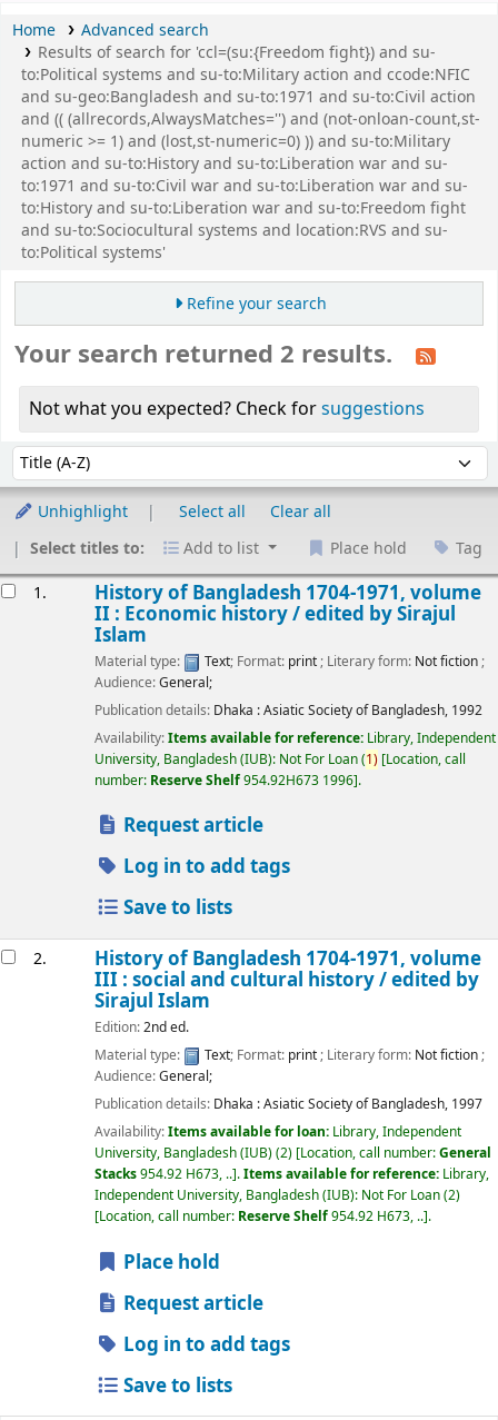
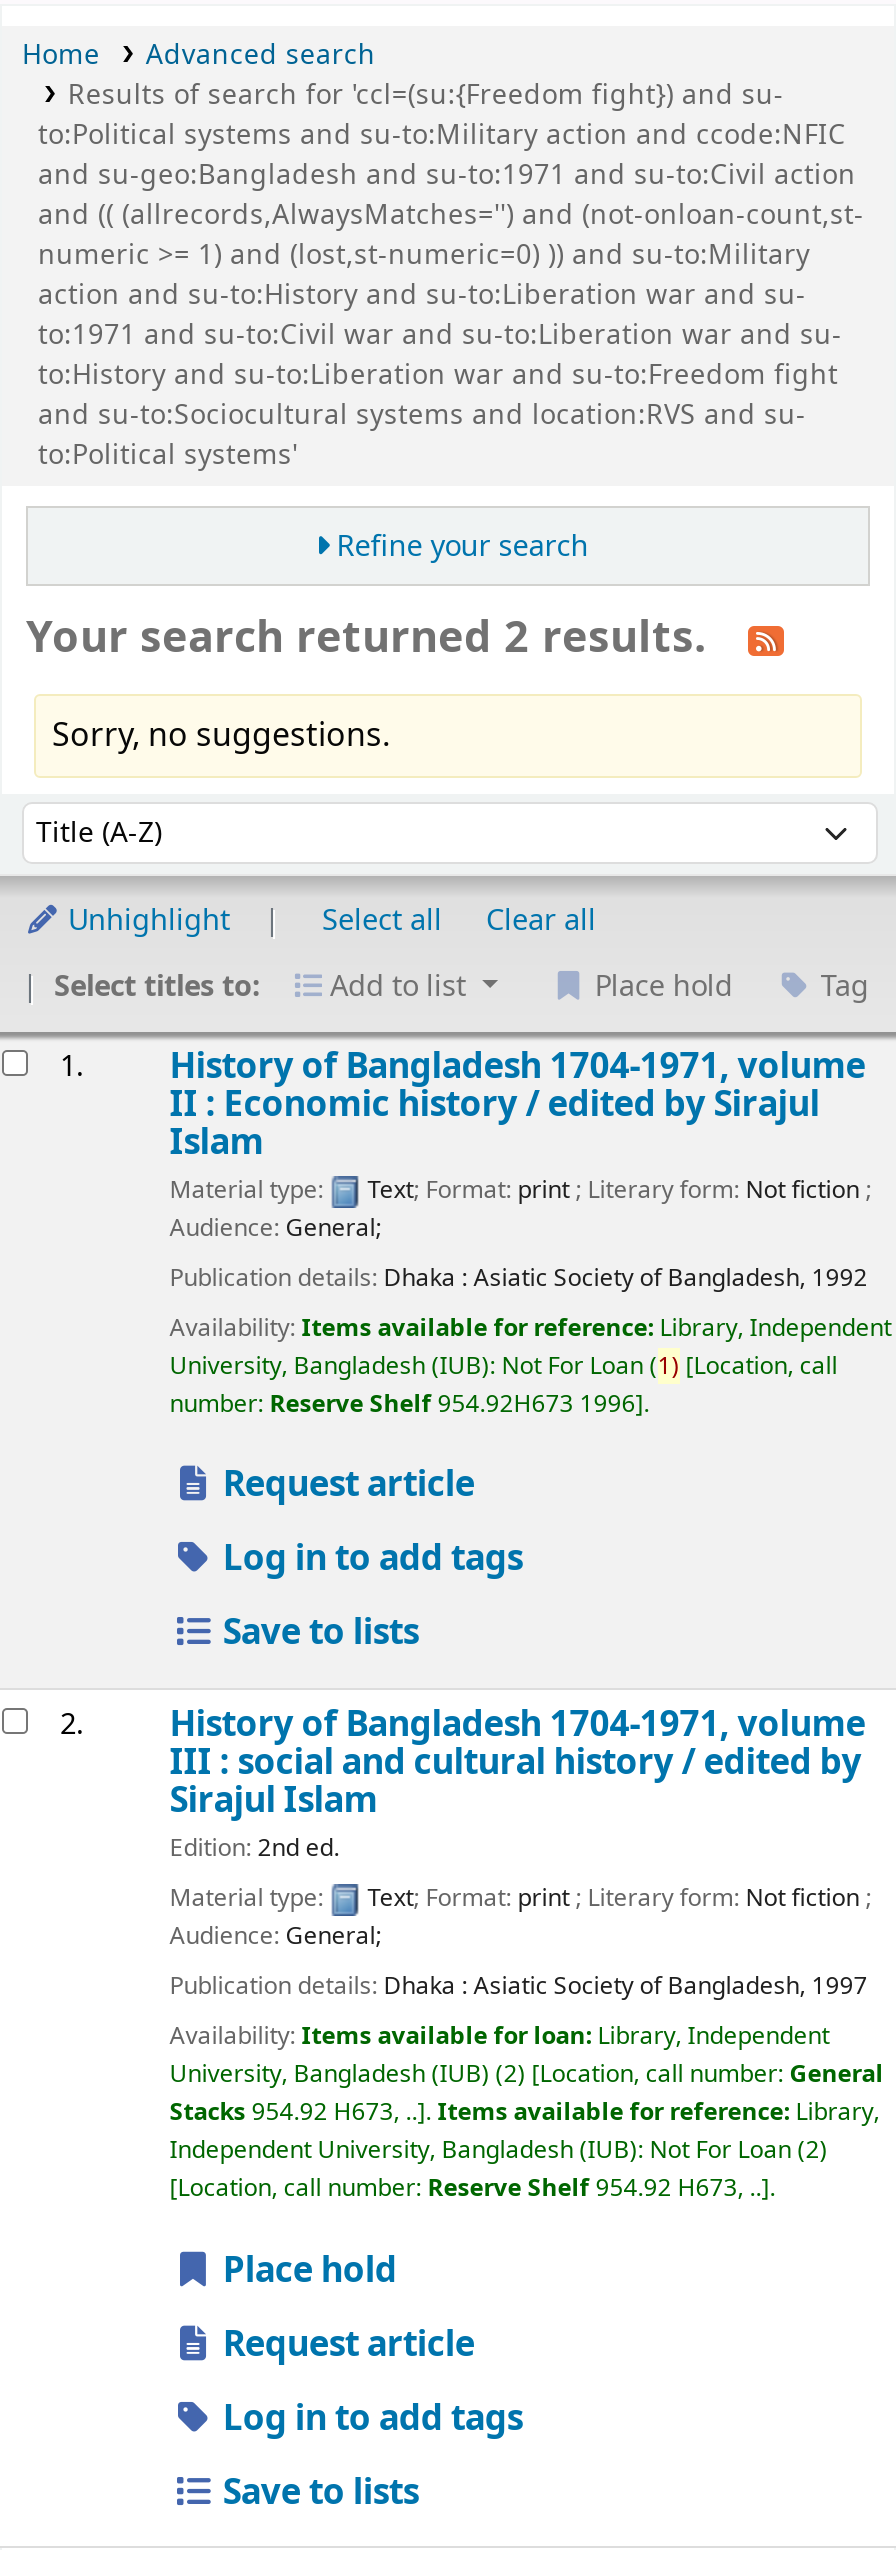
- Not what you expected? Check for suggestions
+ Sorry, no suggestions.
